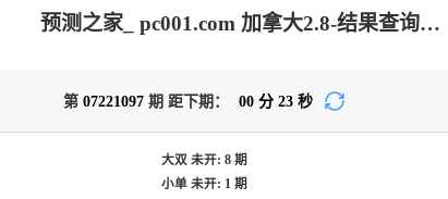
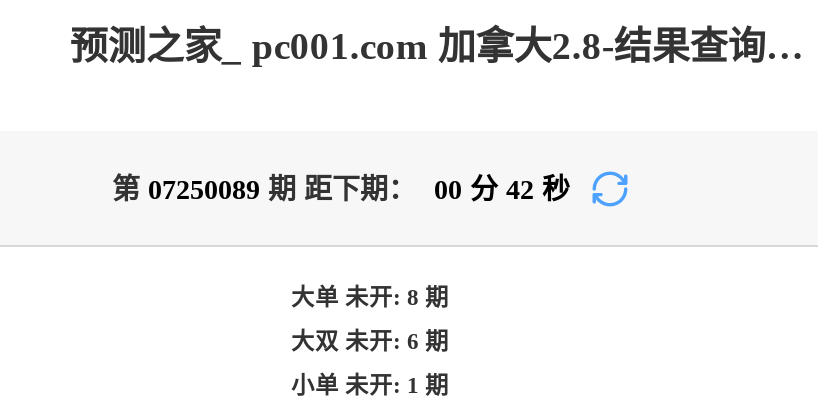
- 第07221097期 距下期： 00分 23秒
+ 第07250089期 距下期： 00分 42秒

- 大双未开: 8期
+ 大单未开: 8期
+ 大双未开: 6期
